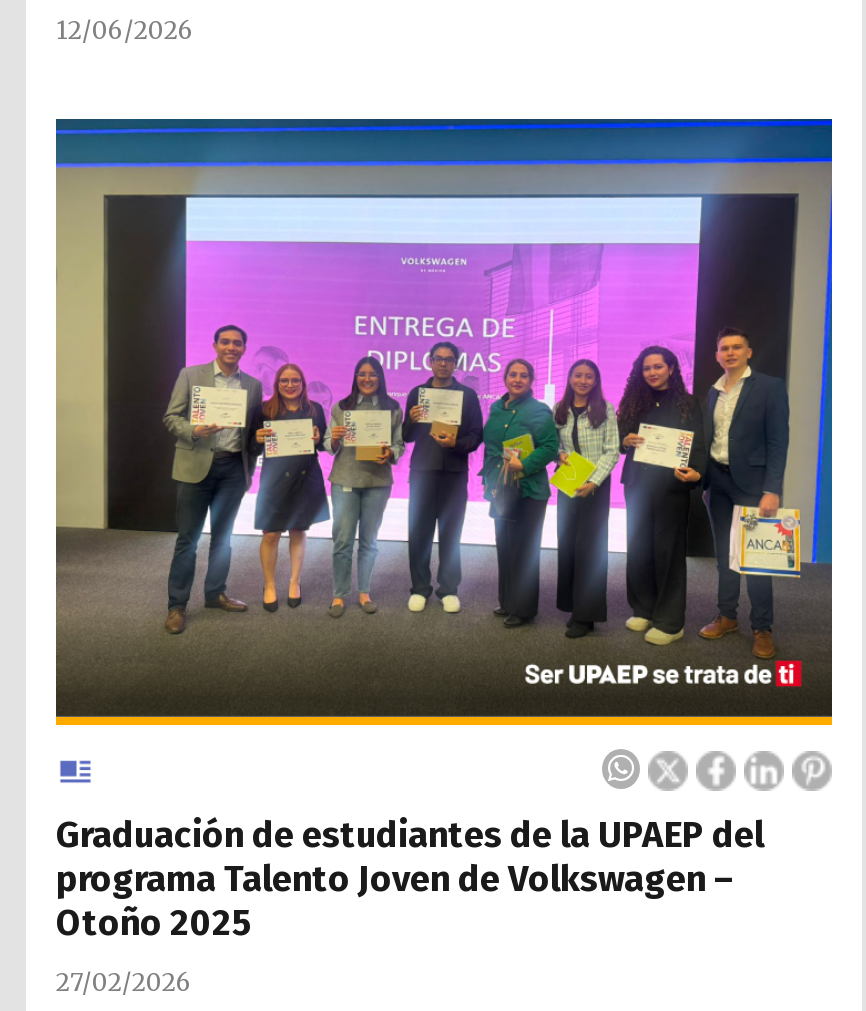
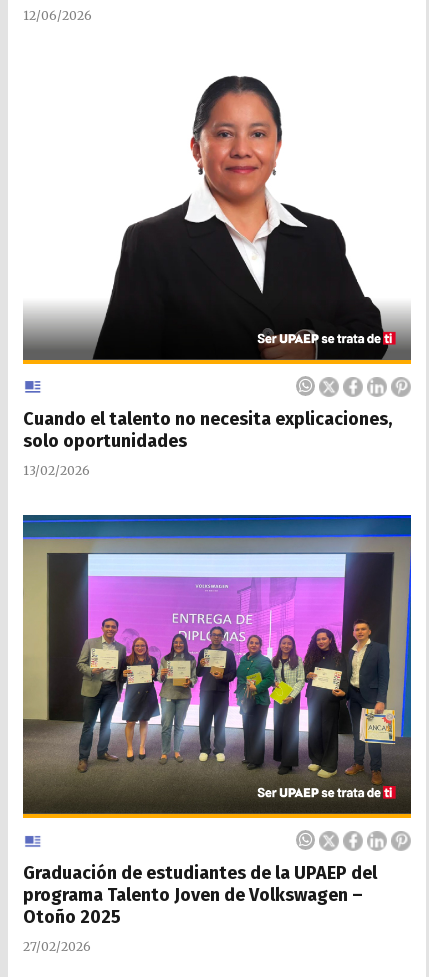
+ Cuando el talento no necesita explicaciones,
+ solo oportunidades
+ 13/02/2026

+ [image]
